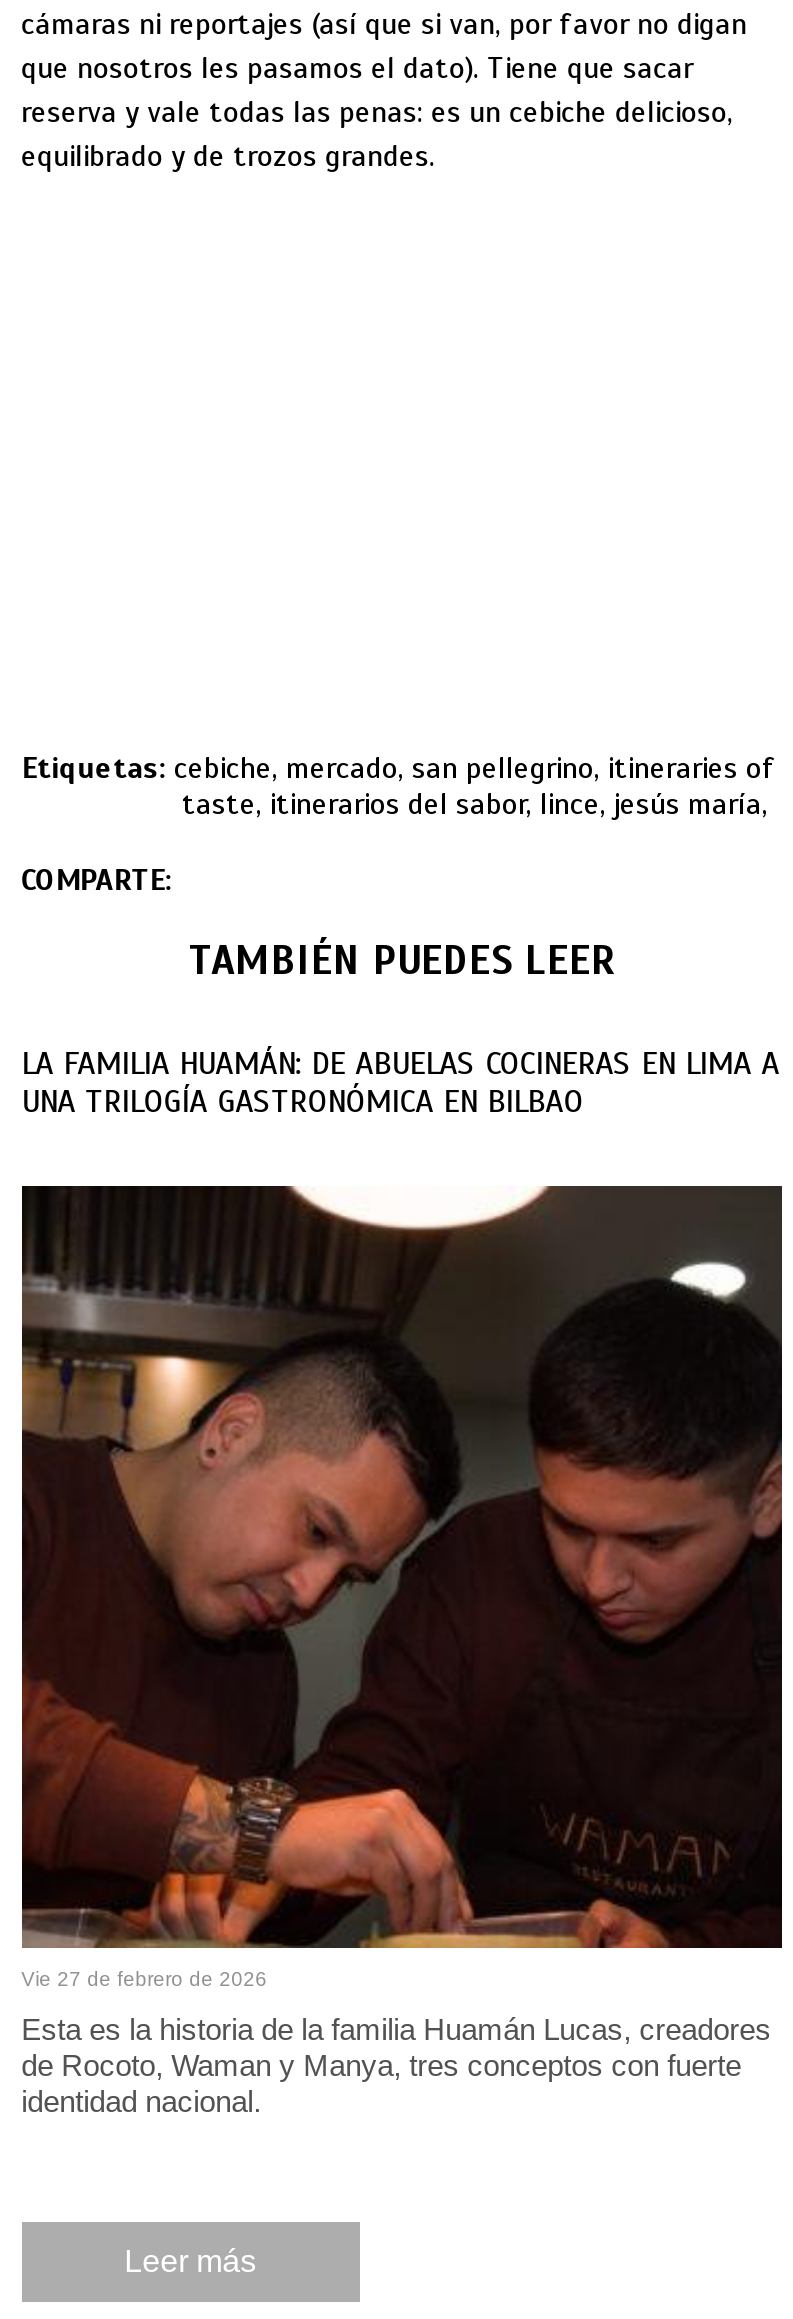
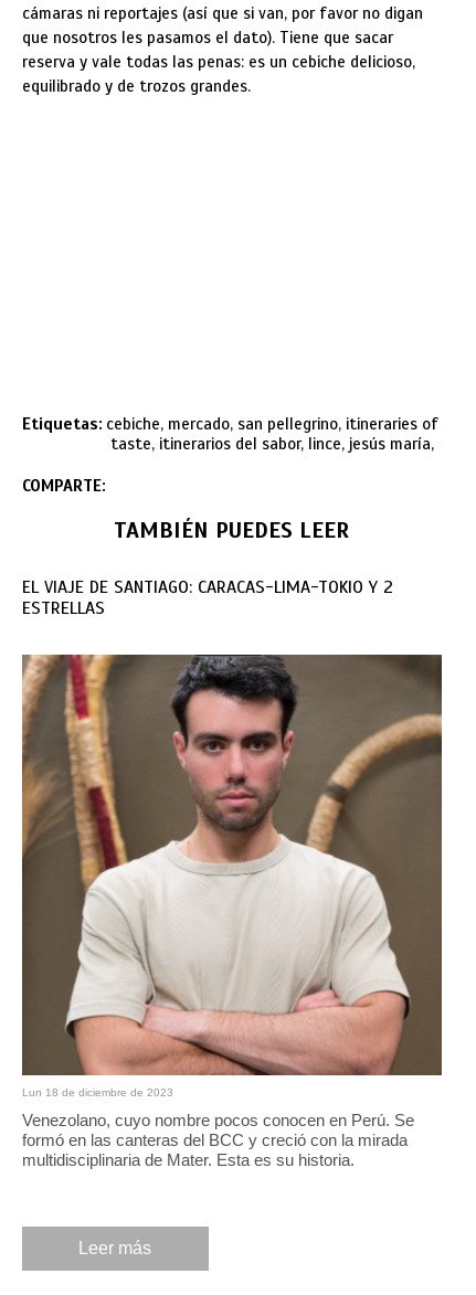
- LA FAMILIA HUAMÁN: DE ABUELAS COCINERAS EN LIMA A
- UNA TRILOGÍA GASTRONÓMICA EN BILBAO
+ EL VIAJE DE SANTIAGO: CARACAS-LIMA-TOKIO Y 2
+ ESTRELLAS

- [image]
- Vie 27 de febrero de 2026
+ [image]
+ Lun 18 de diciembre de 2023

- Esta es la historia de la familia Huamán Lucas, creadores
- de Rocoto, Waman y Manya, tres conceptos con fuerte
- identidad nacional.
+ Venezolano, cuyo nombre pocos conocen en Perú. Se
+ formó en las canteras del BCC y creció con la mirada
+ multidisciplinaria de Mater. Esta es su historia.
